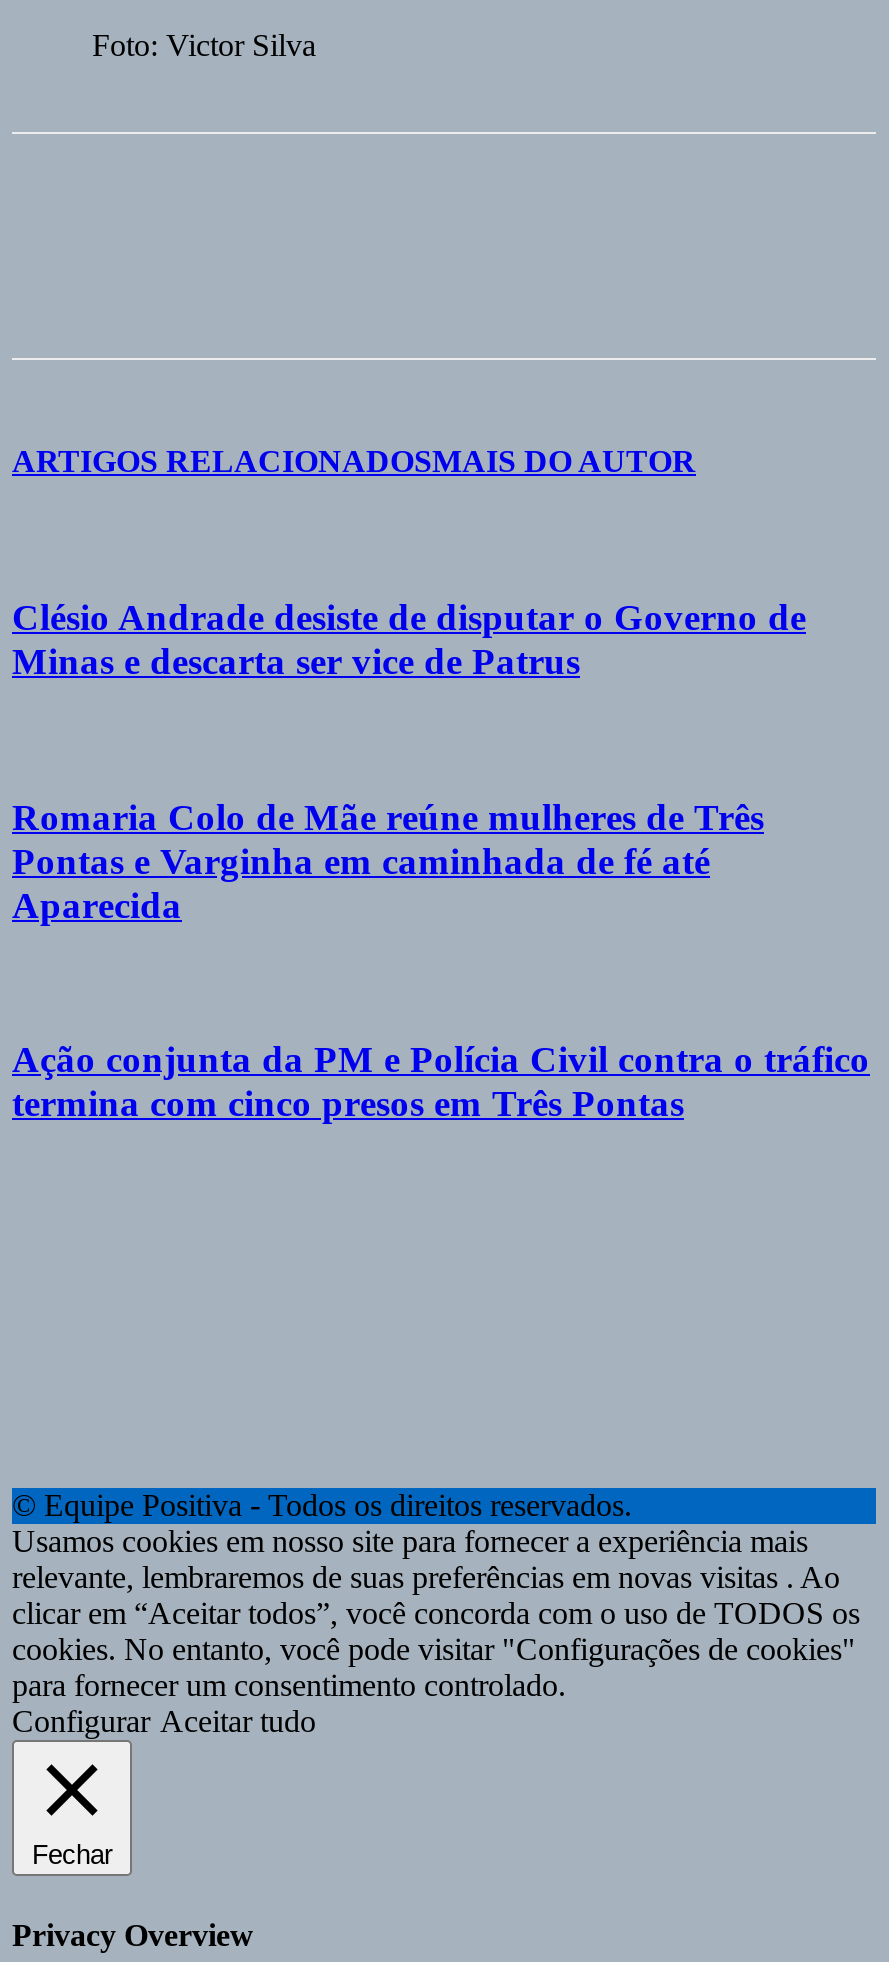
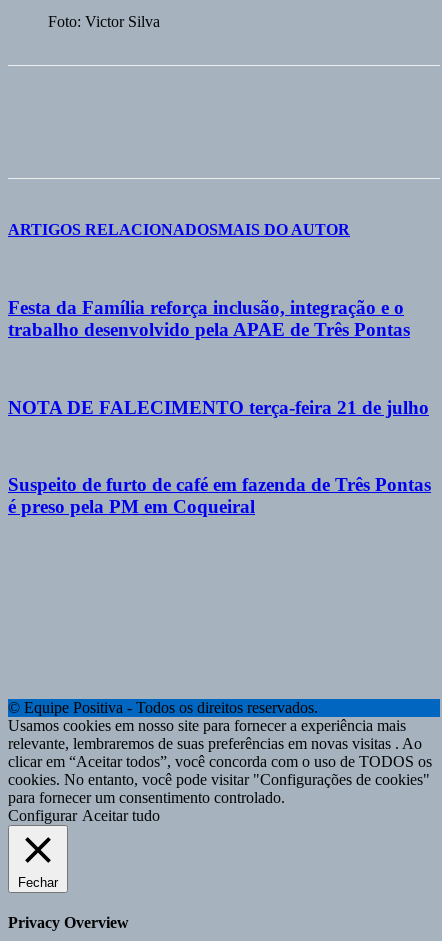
- Clésio Andrade desiste de disputar o Governo de
- Minas e descarta ser vice de Patrus
+ Festa da Família reforça inclusão, integração e o
+ trabalho desenvolvido pela APAE de Três Pontas

- Romaria Colo de Mãe reúne mulheres de Três
- Pontas e Varginha em caminhada de fé até
- Aparecida
+ NOTA DE FALECIMENTO terça-feira 21 de julho

- Ação conjunta da PM e Polícia Civil contra o tráfico
- termina com cinco presos em Três Pontas
+ Suspeito de furto de café em fazenda de Três Pontas
+ é preso pela PM em Coqueiral
